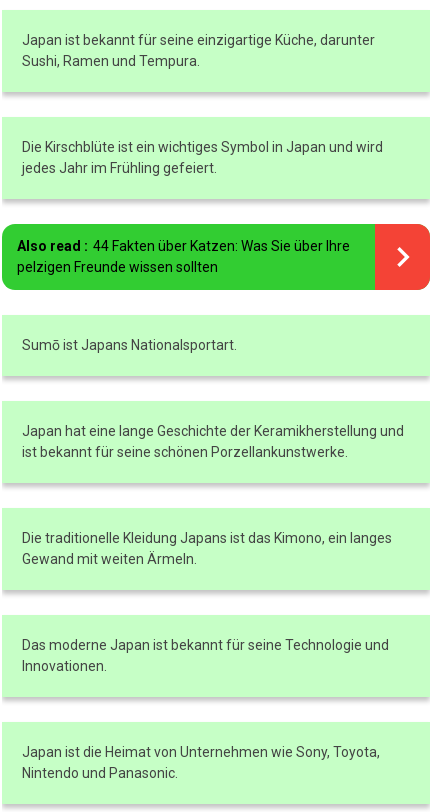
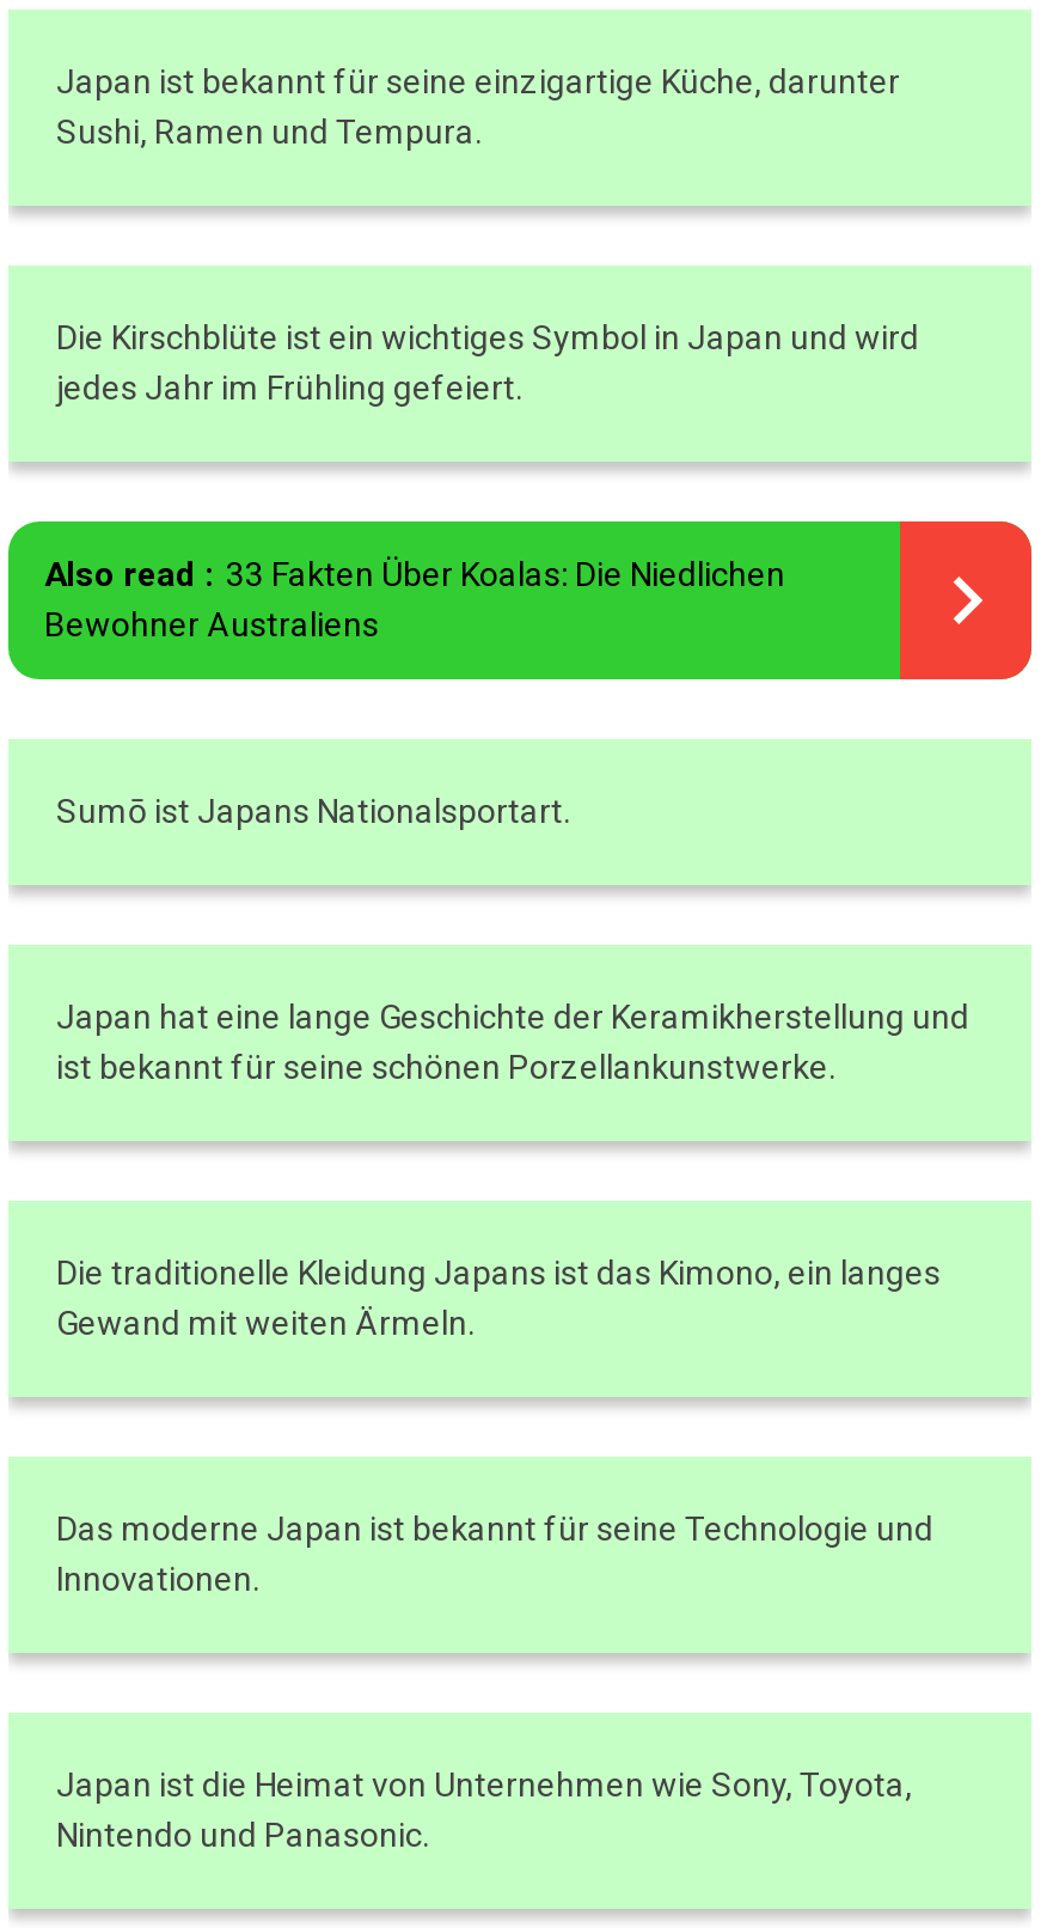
- Also read : 44 Fakten über Katzen: Was Sie über Ihre
- pelzigen Freunde wissen sollten
+ Also read : 33 Fakten Über Koalas: Die Niedlichen
+ Bewohner Australiens
